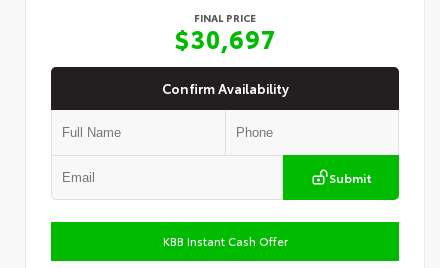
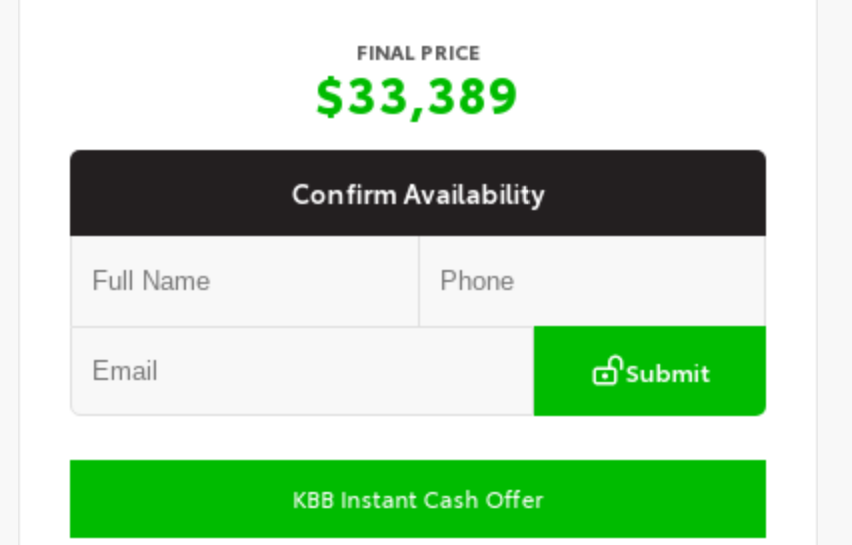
- $30,697
+ $33,389
